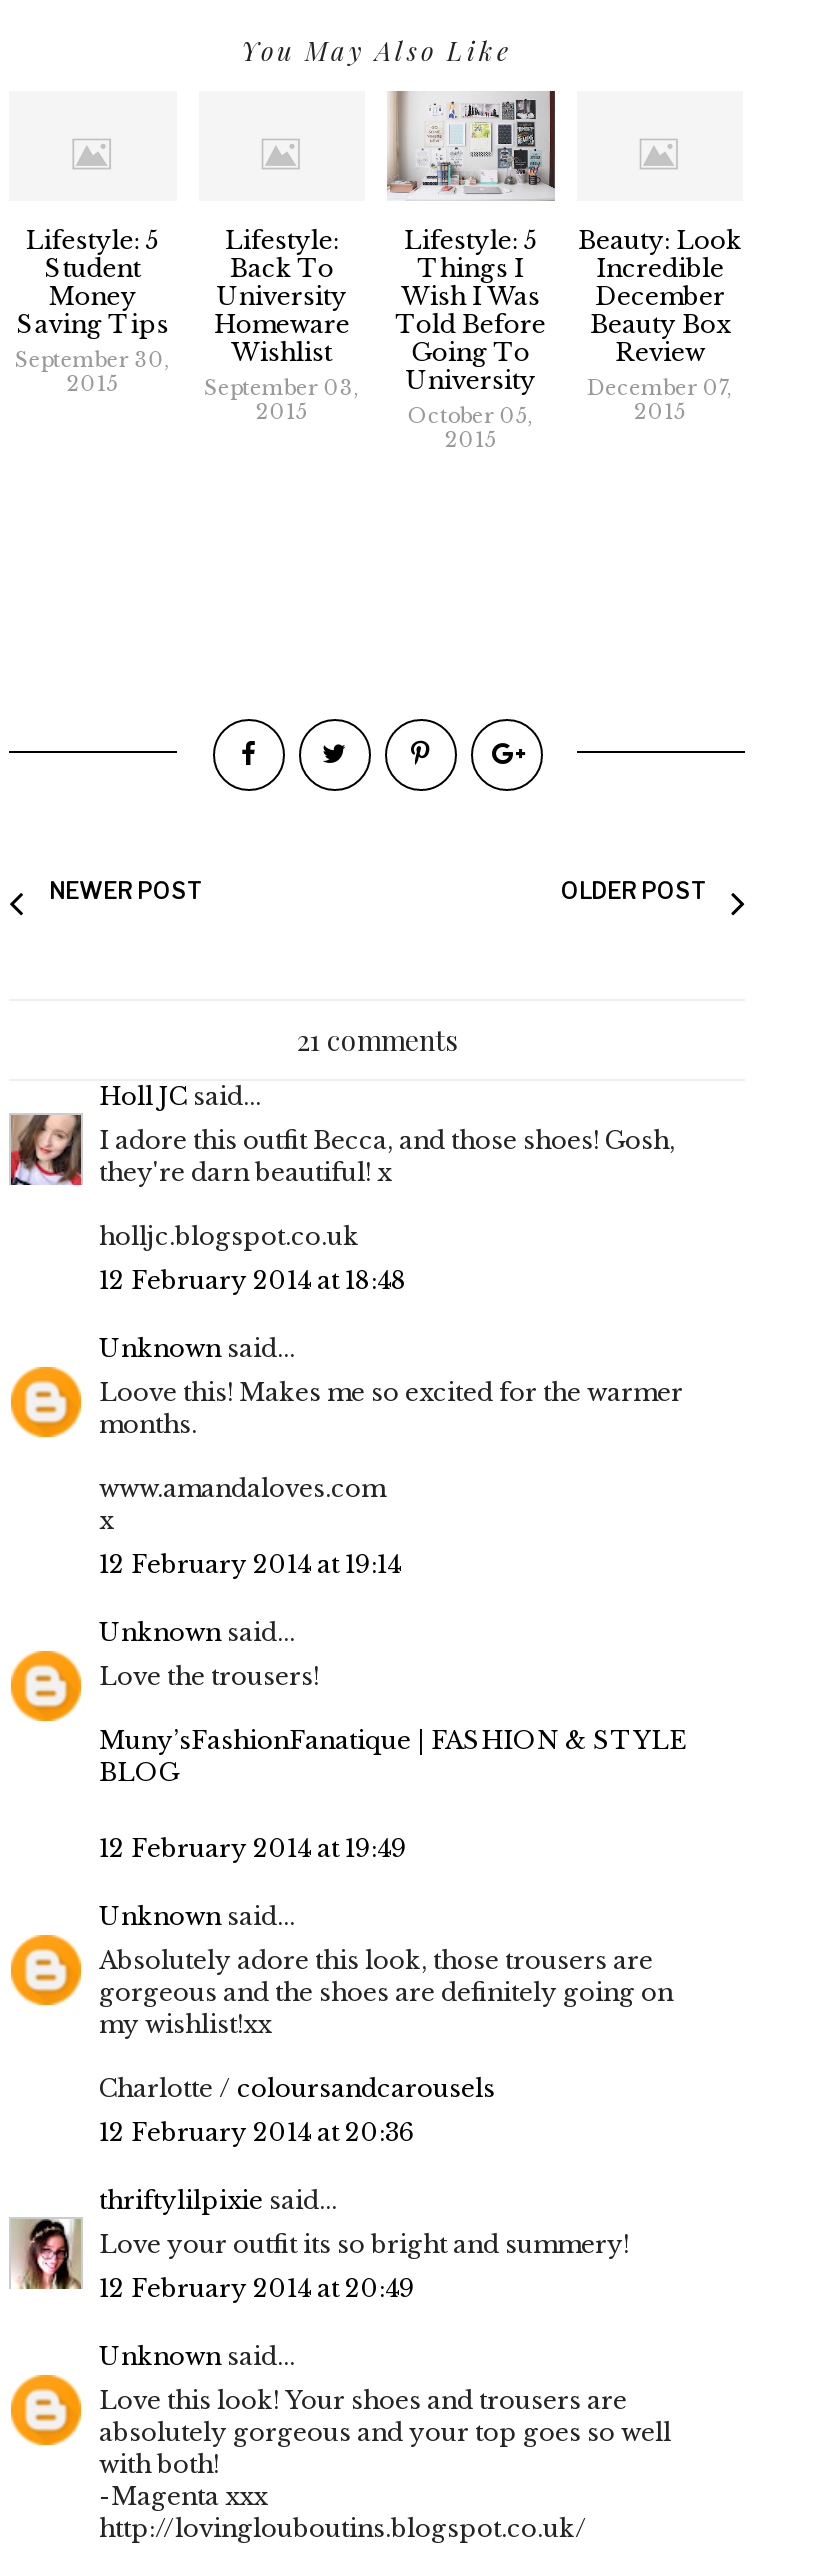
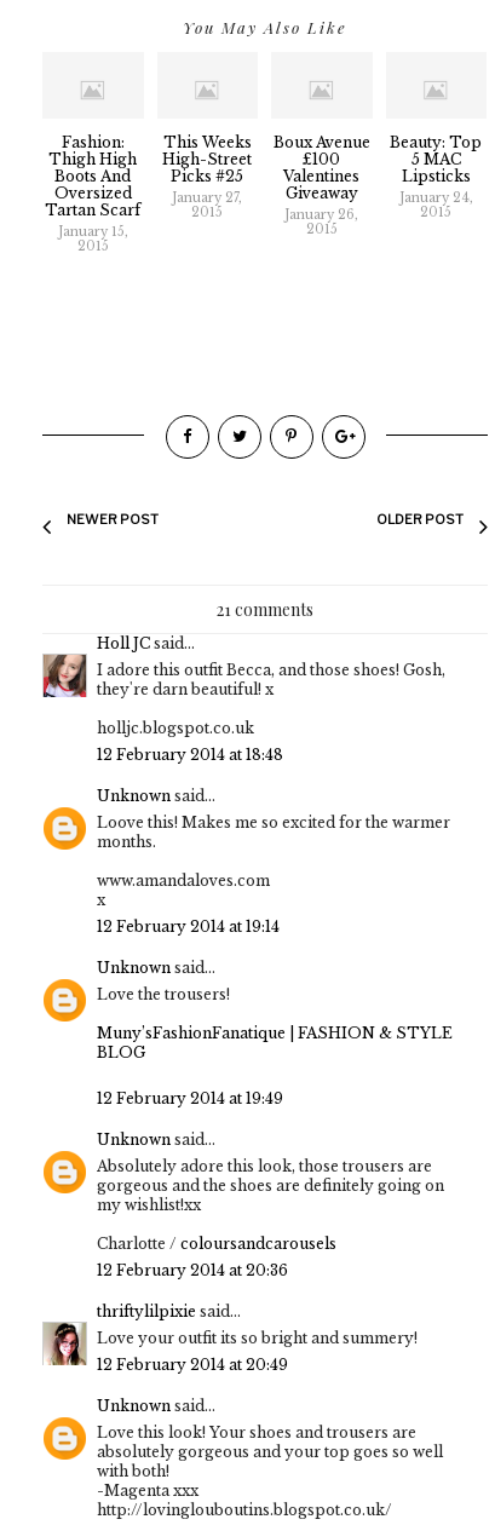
- [image]

- Lifestyle: 5
- Student
- Money
- Saving Tips
- September 30,
+ Fashion:
+ Thigh High
+ Boots And
+ Oversized
+ Tartan Scarf
+ January 15,

- Lifestyle:
- Back To
- University
- Homeware
- Wishlist
- September 03,
+ This Weeks
+ High-Street
+ Picks #25
+ January 27,

- Lifestyle: 5
- Things I
- Wish I Was
- Told Before
- Going To
- University
- October 05,
+ Boux Avenue
+ £100
+ Valentines
+ Giveaway
+ January 26,

- Beauty: Look
- Incredible
- December
- Beauty Box
- Review
- December 07,
+ Beauty: Top
+ 5 MAC
+ Lipsticks
+ January 24,
